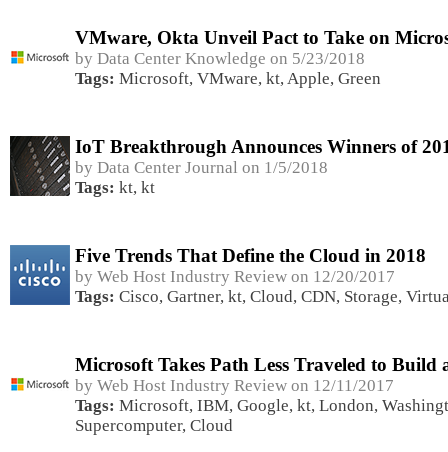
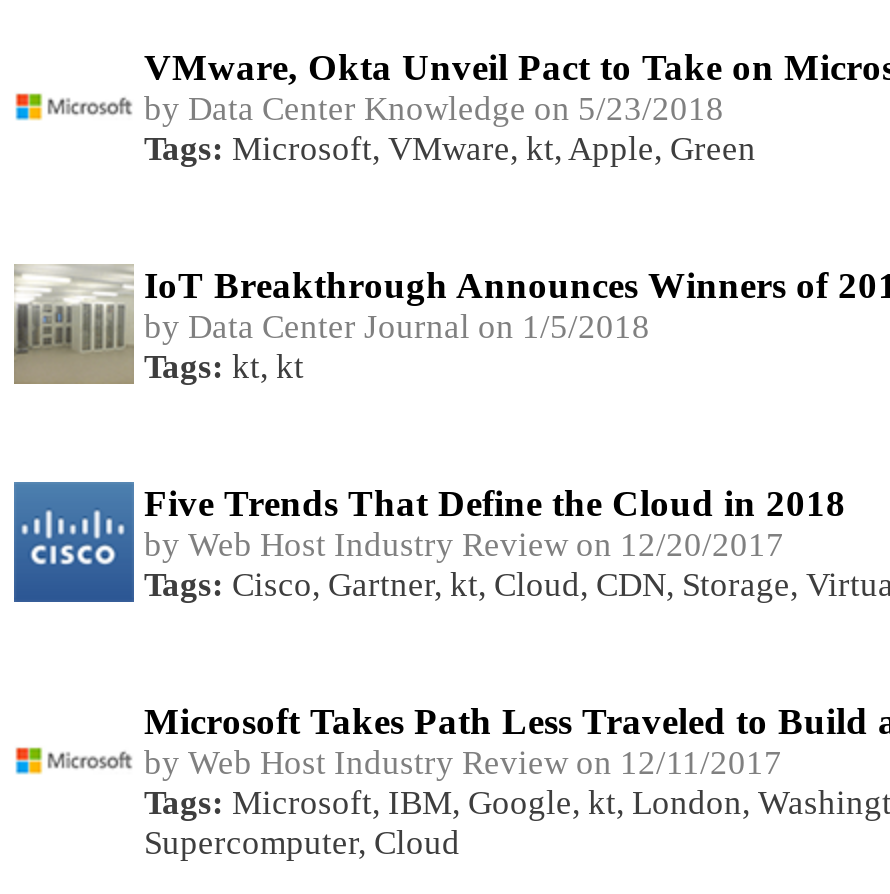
- [image]
+ [image]
